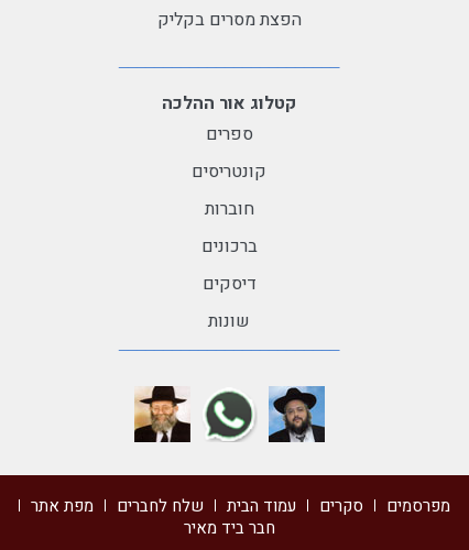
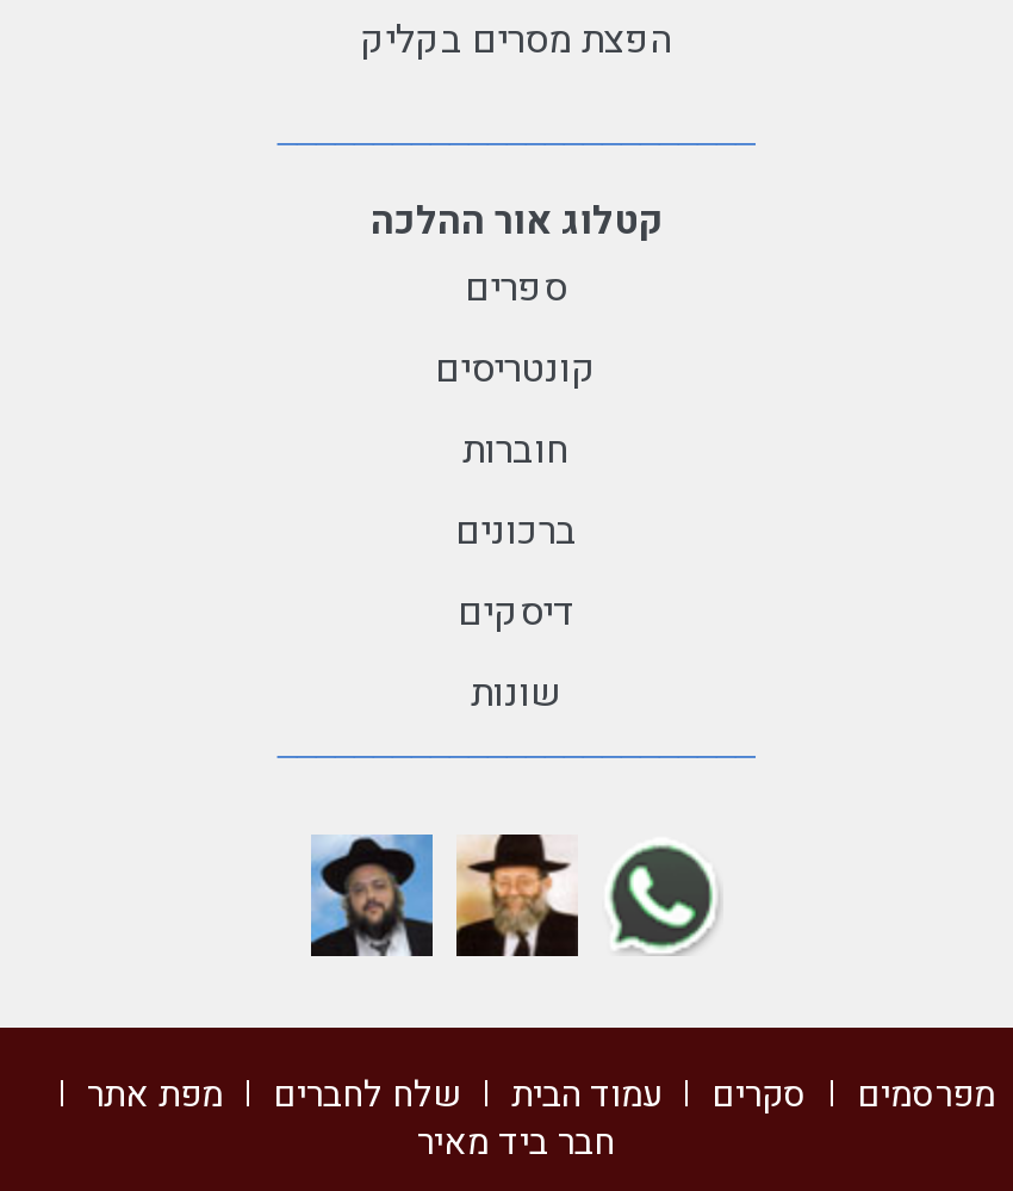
- [image]
+ [image]

- [image]
+ [image]

- [image]
+ [image]
